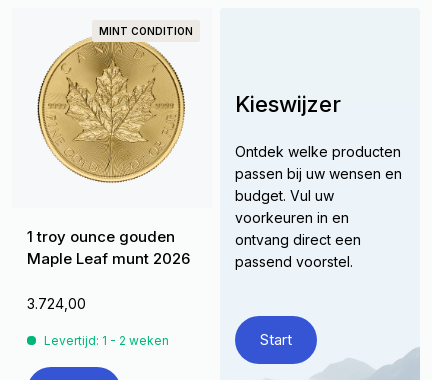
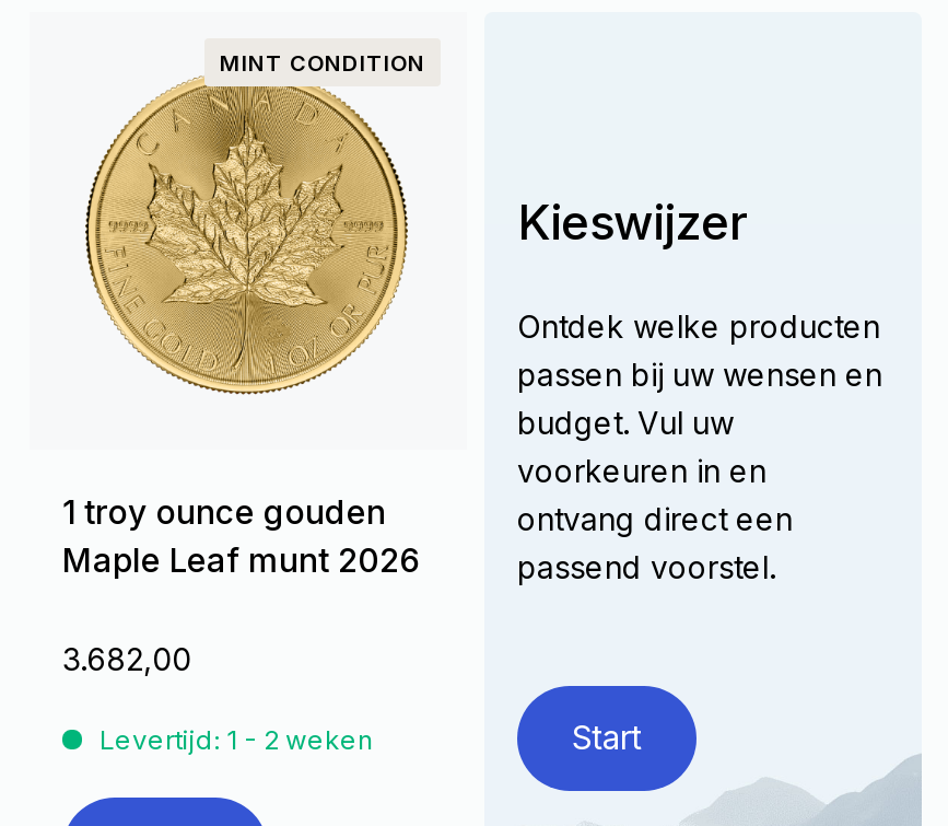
- 3.724,00
+ 3.682,00
